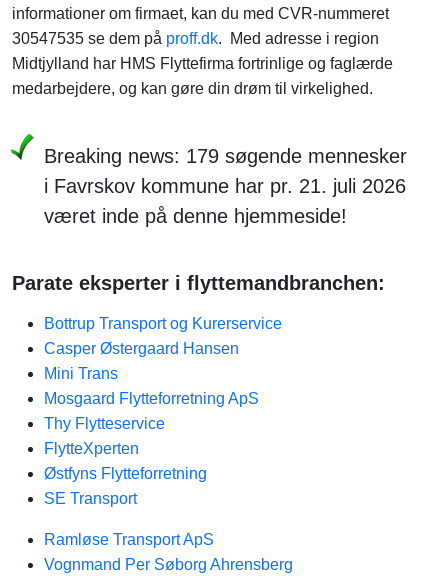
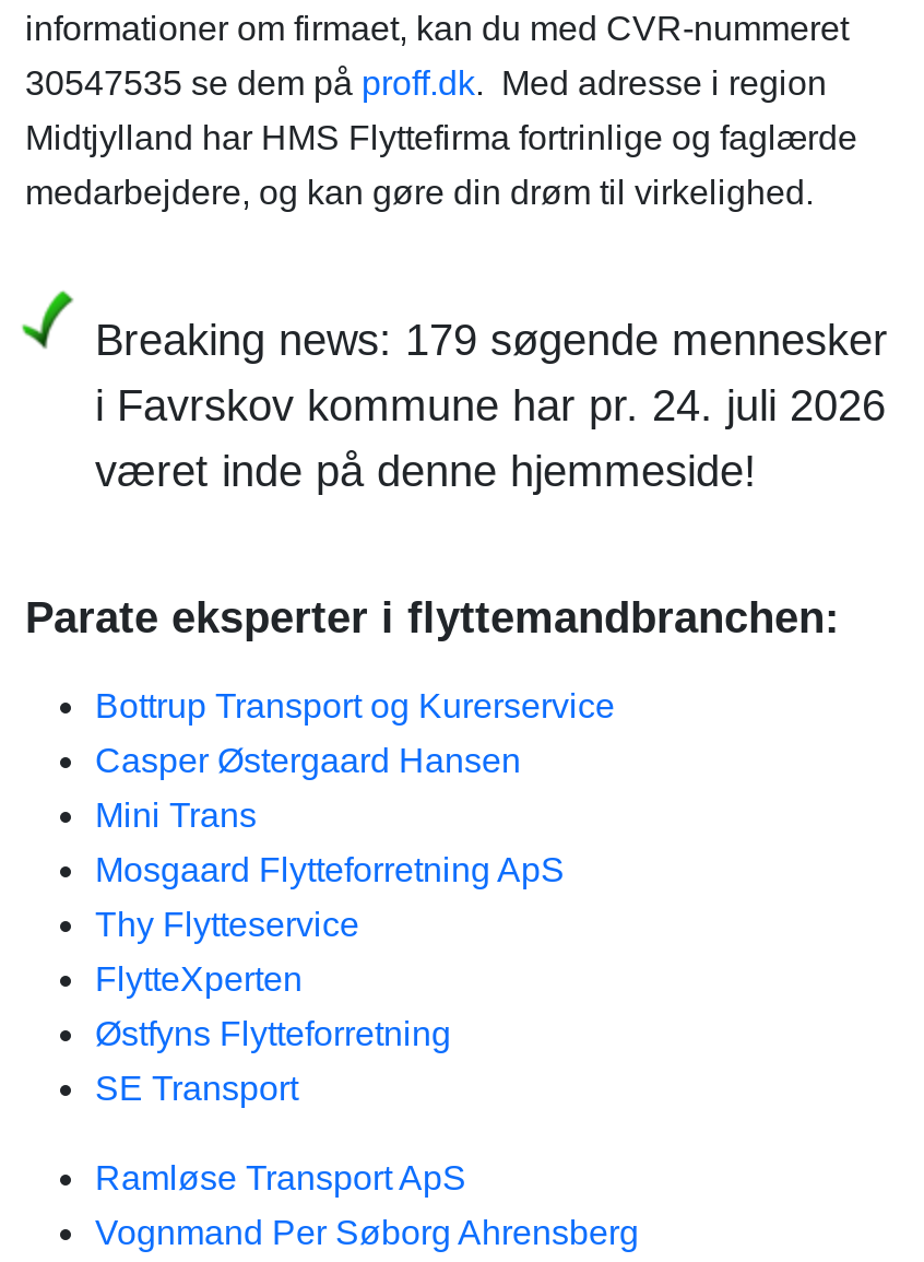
- i Favrskov kommune har pr. 21. juli 2026
+ i Favrskov kommune har pr. 24. juli 2026
